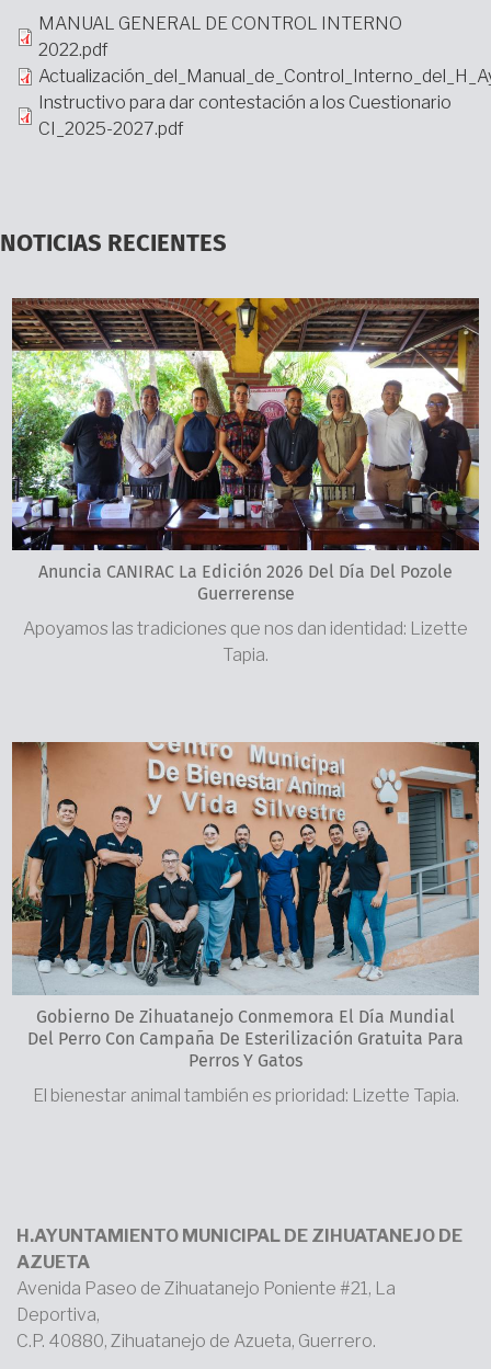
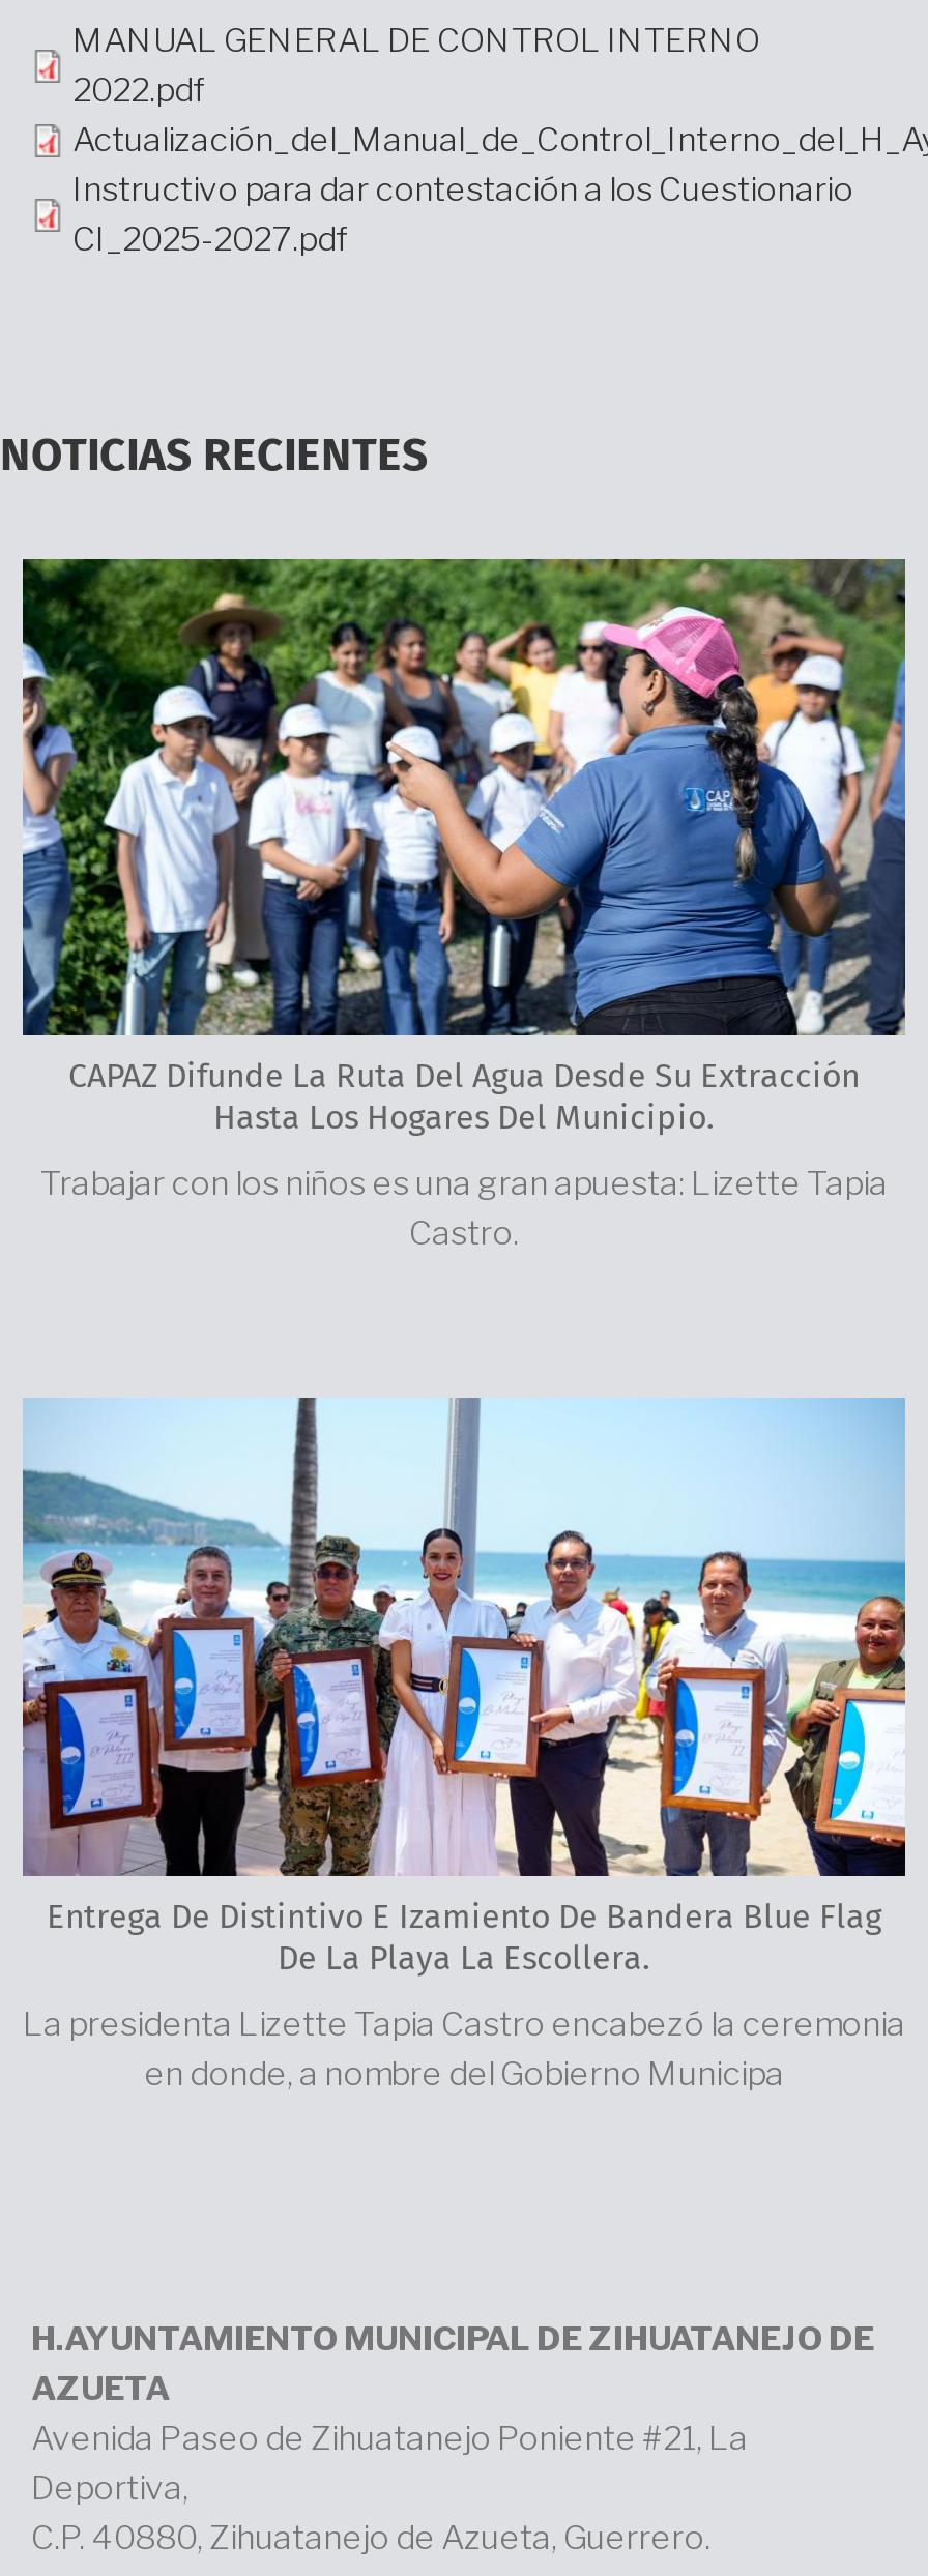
- [image]
- Anuncia CANIRAC La Edición 2026 Del Día Del Pozole
- Guerrerense
+ [image]
+ CAPAZ Difunde La Ruta Del Agua Desde Su Extracción
+ Hasta Los Hogares Del Municipio.

- Apoyamos las tradiciones que nos dan identidad: Lizette
- Tapia.
+ Trabajar con los niños es una gran apuesta: Lizette Tapia
+ Castro.

- [image]
- Gobierno De Zihuatanejo Conmemora El Día Mundial
- Del Perro Con Campaña De Esterilización Gratuita Para
- Perros Y Gatos
+ [image]
+ Entrega De Distintivo E Izamiento De Bandera Blue Flag
+ De La Playa La Escollera.

- El bienestar animal también es prioridad: Lizette Tapia.
+ La presidenta Lizette Tapia Castro encabezó la ceremonia
+ en donde, a nombre del Gobierno Municipa
